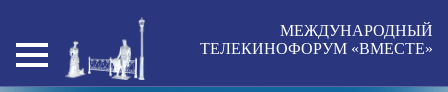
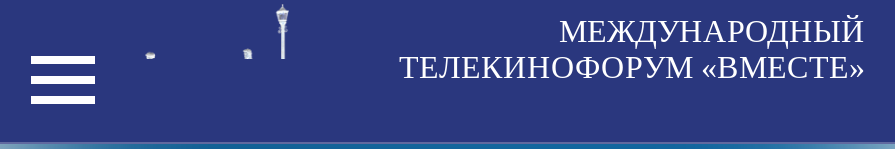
- [image]
